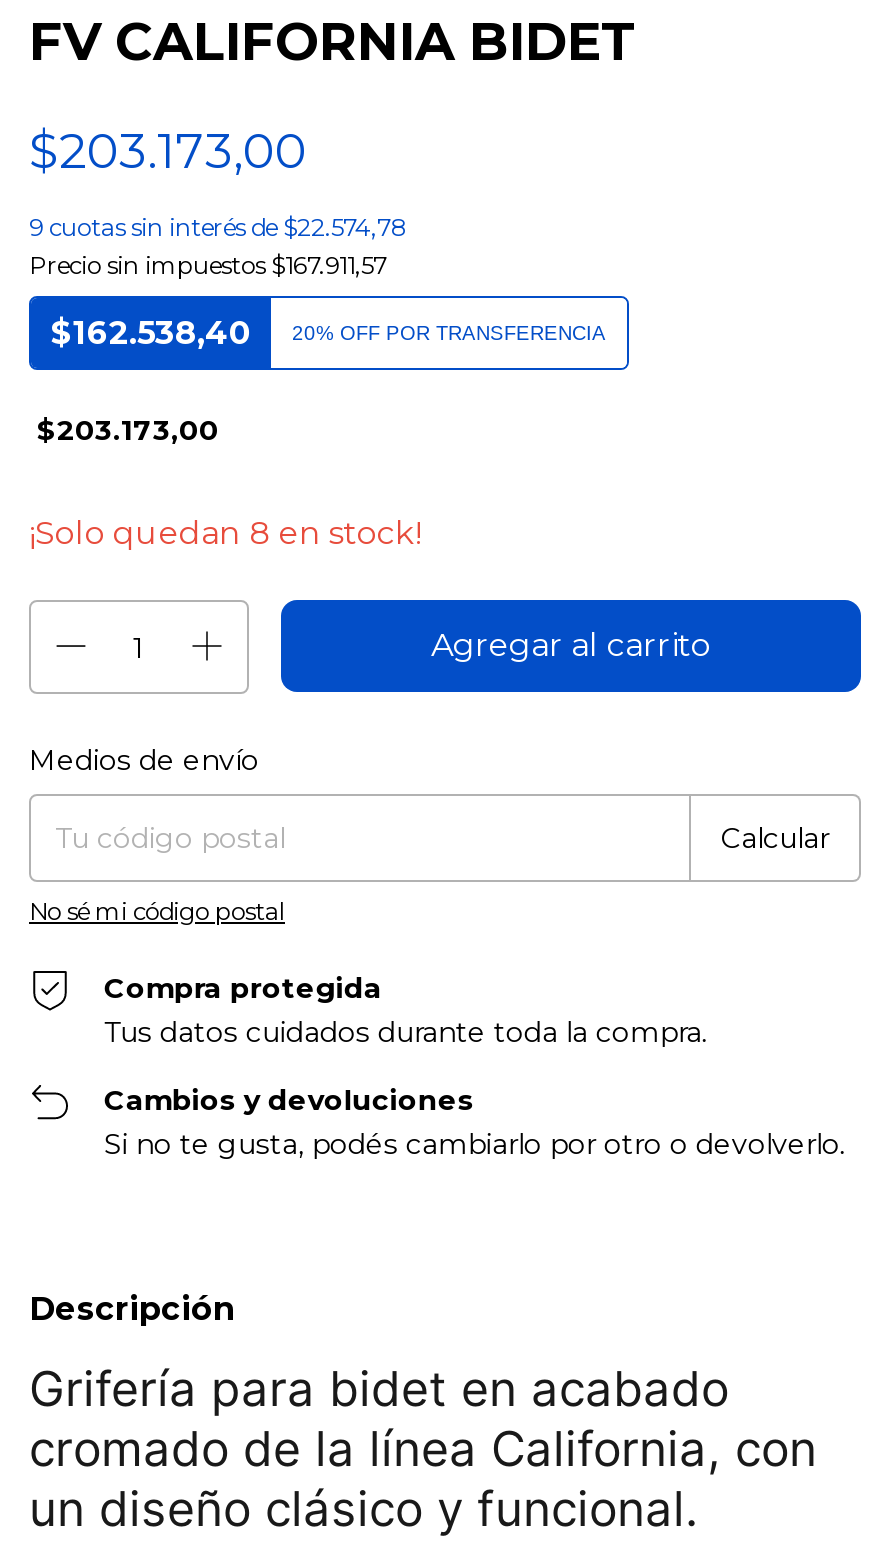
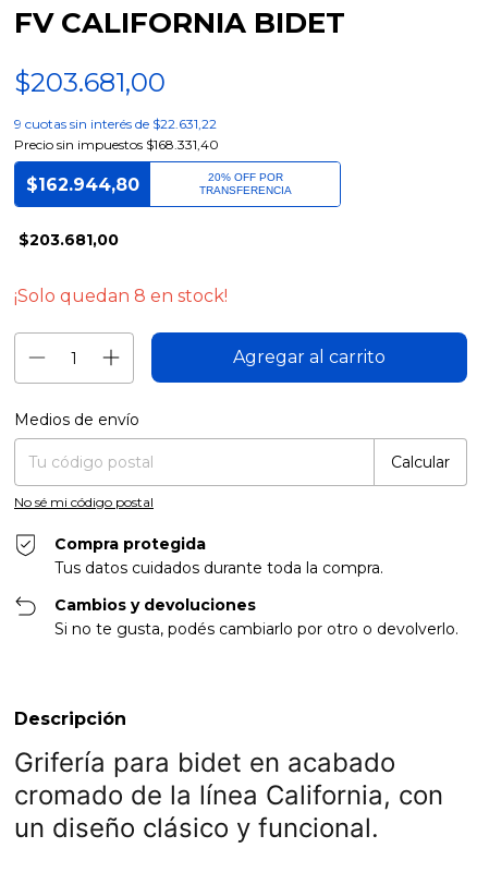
- $203.173,00
+ $203.681,00

- 9 cuotas sin interés de $22.574,78
- Precio sin impuestos $167.911,57
+ 9 cuotas sin interés de $22.631,22
+ Precio sin impuestos $168.331,40

- $162.538,40
- 20% OFF POR TRANSFERENCIA
+ $162.944,80
+ 20% OFF POR
+ TRANSFERENCIA

- $203.173,00
+ $203.681,00
